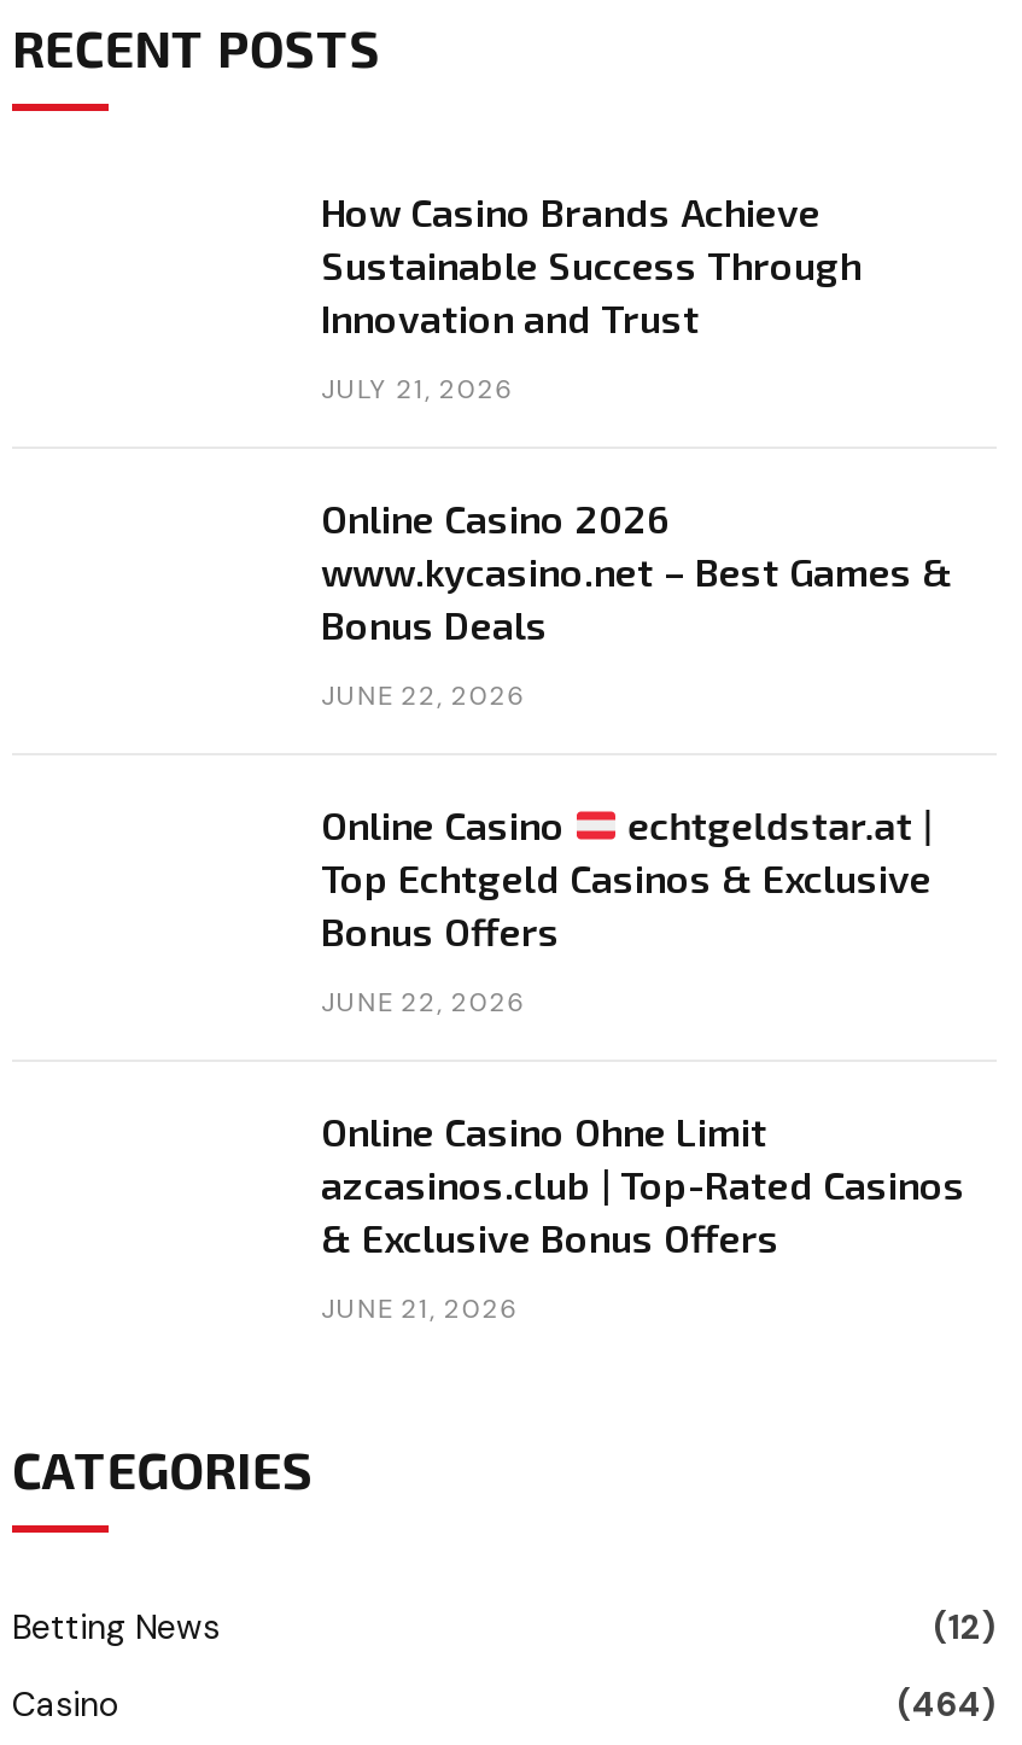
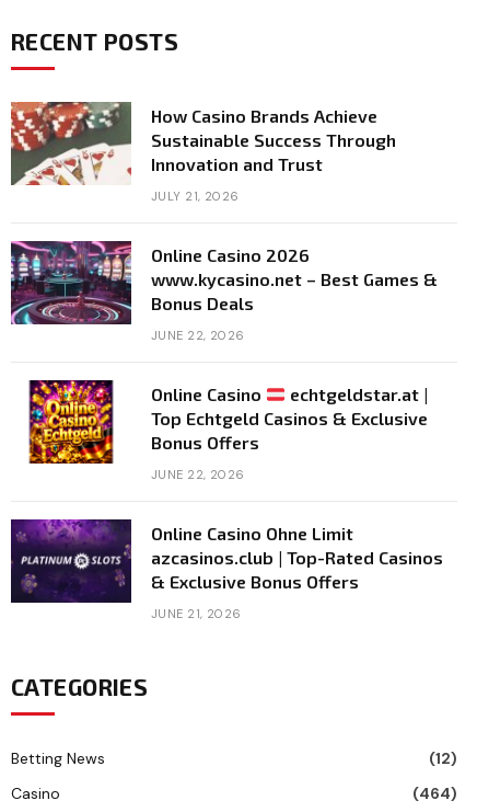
+ [image]

+ [image]

+ [image]

+ [image]
